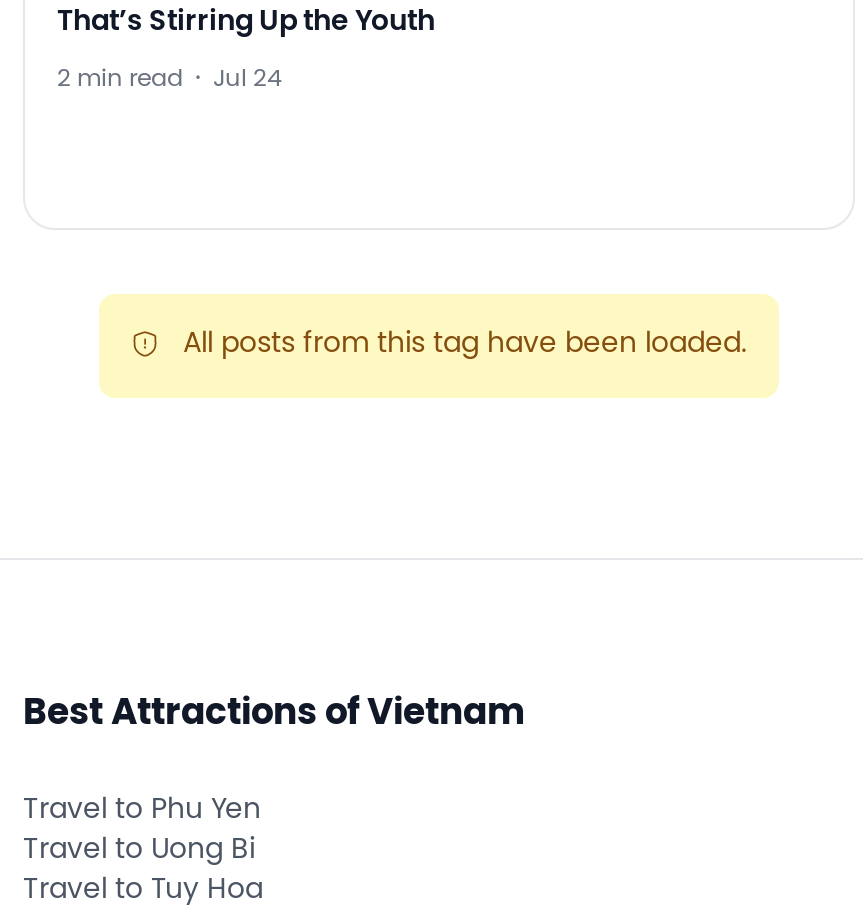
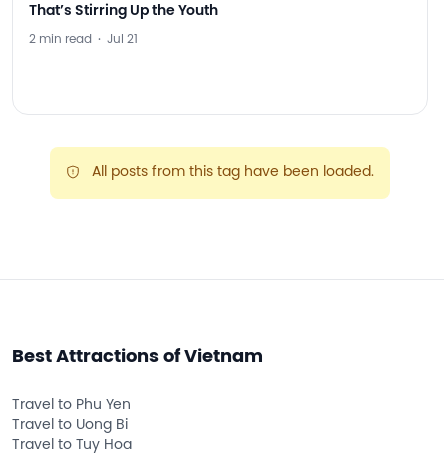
- 2 min read · Jul 24
+ 2 min read · Jul 21
